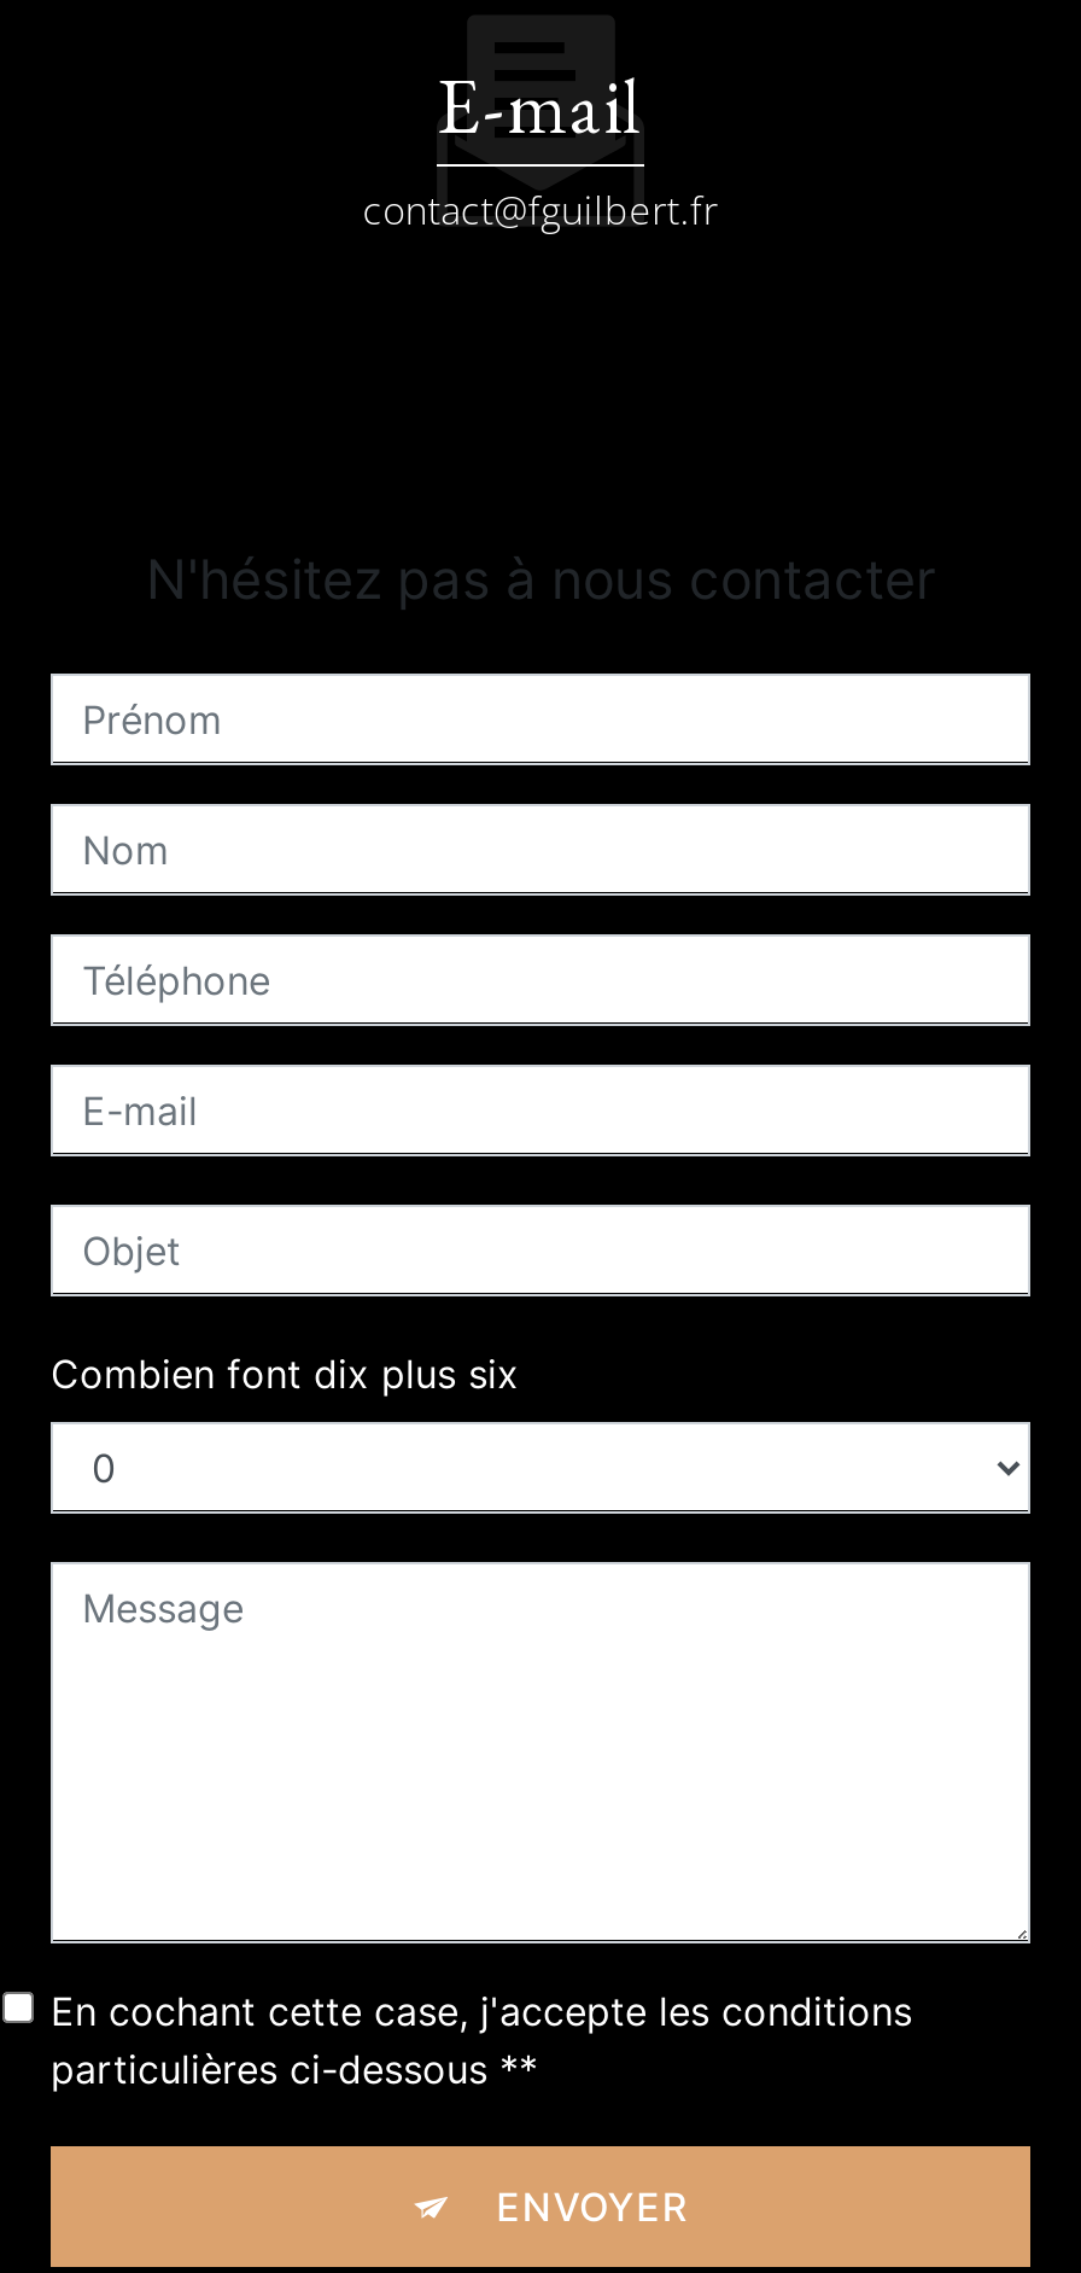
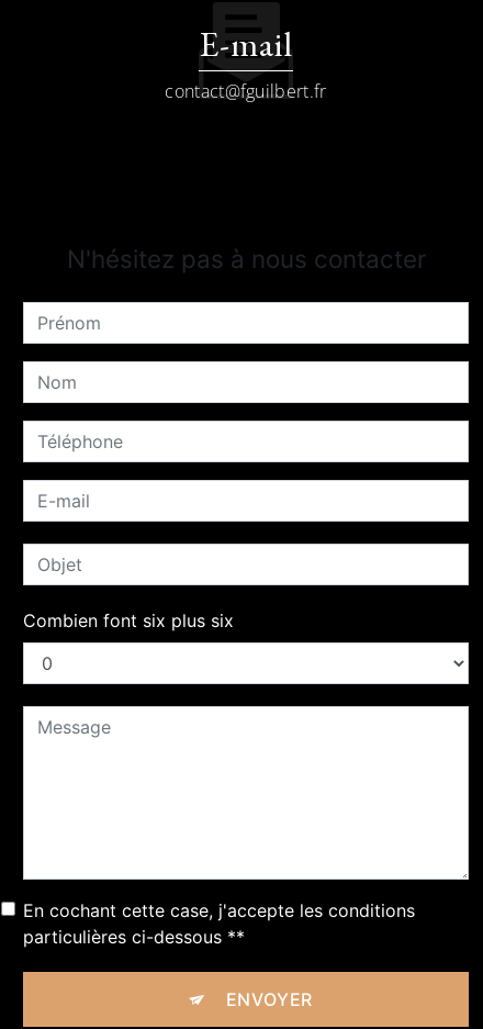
- Combien font dix plus six
+ Combien font six plus six
